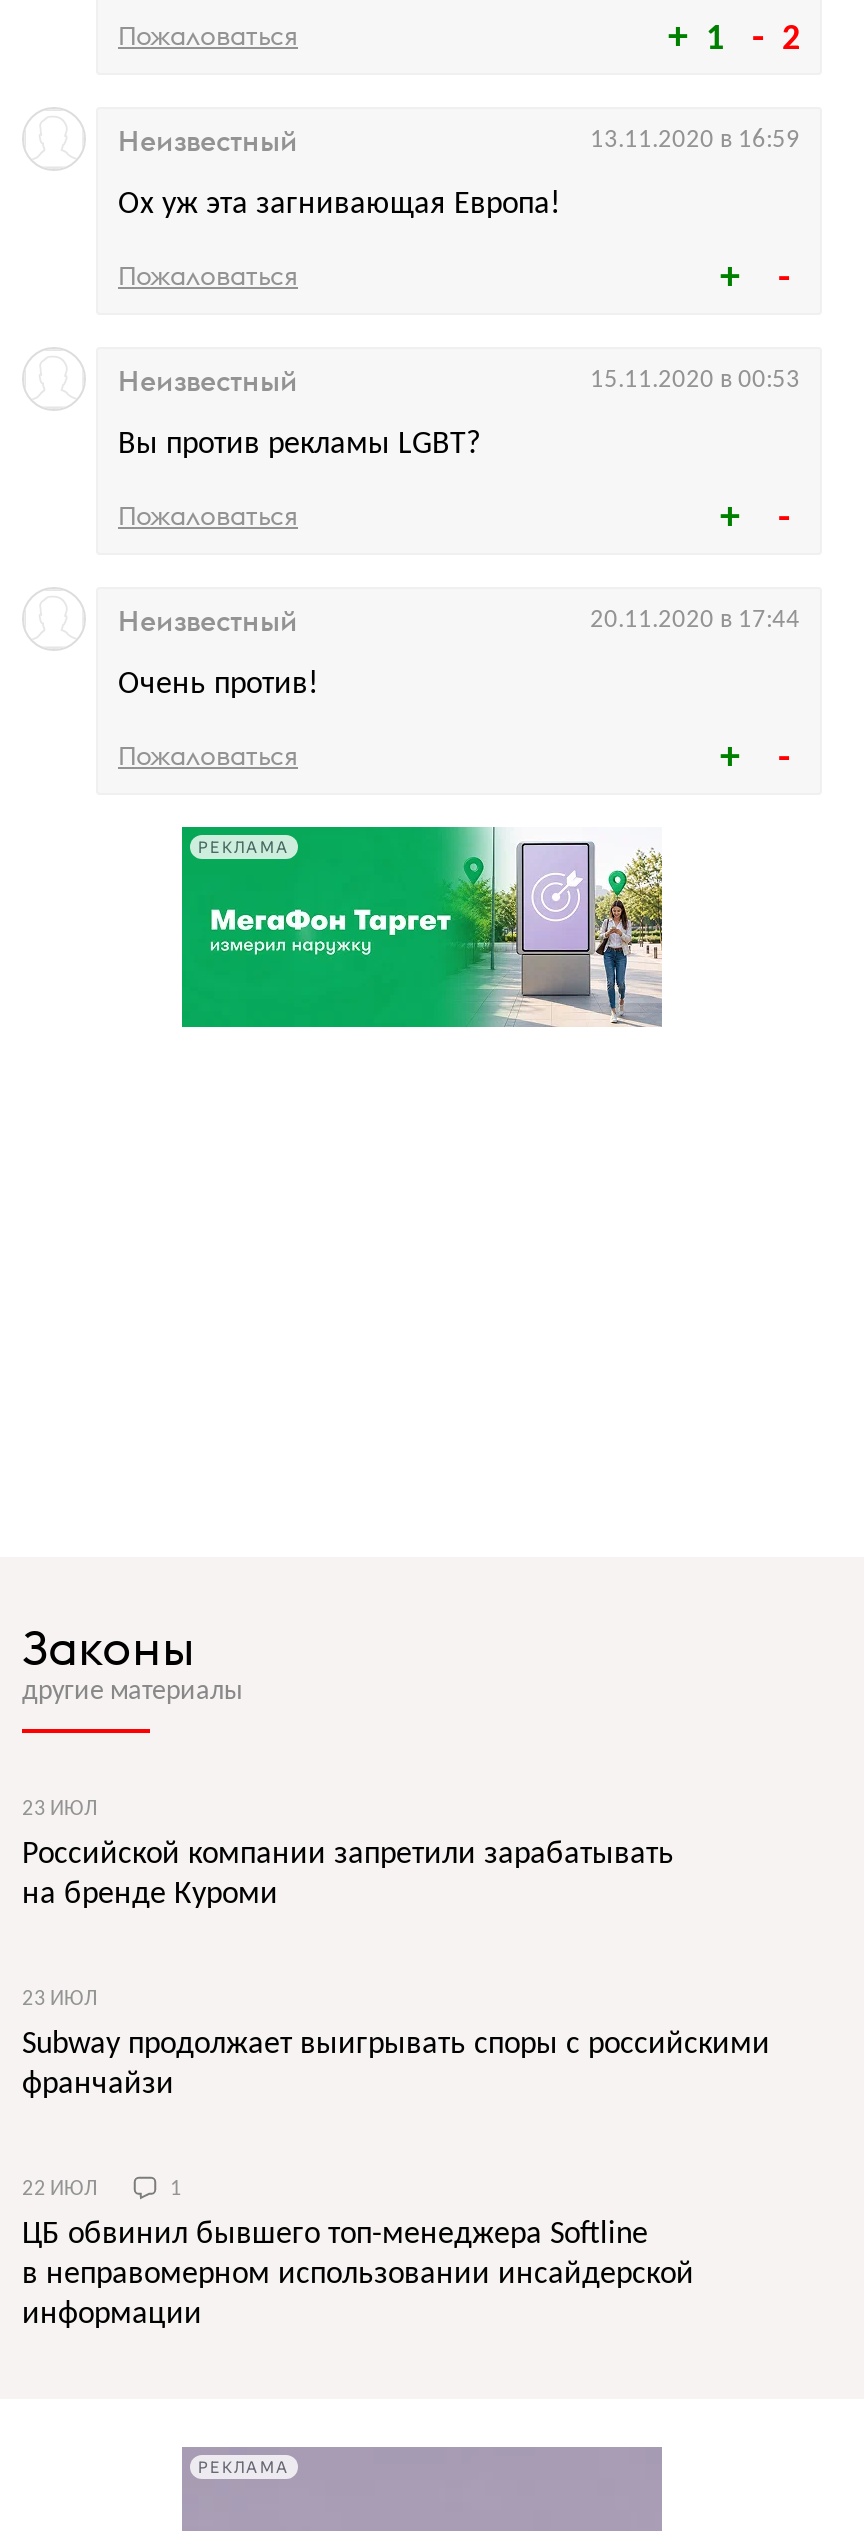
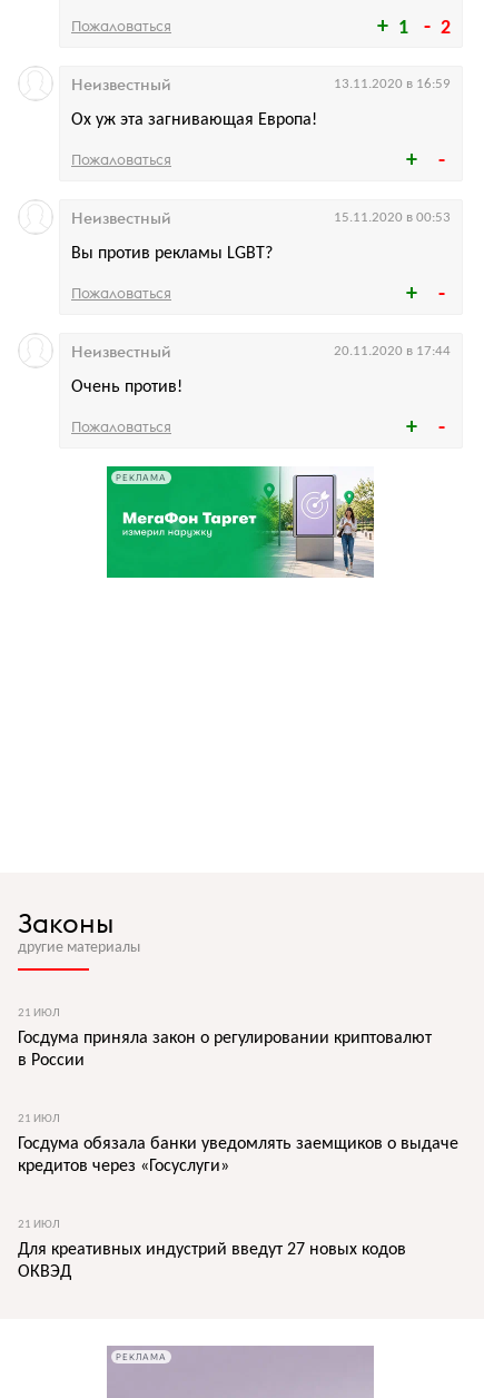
- 23 ИЮЛ
+ 21 ИЮЛ

- Российской компании запретили зарабатывать
- на бренде Куроми
+ Госдума приняла закон о регулировании криптовалют
+ в России

- 23 ИЮЛ
+ 21 ИЮЛ

- Subway продолжает выигрывать споры с российскими
- франчайзи
+ Госдума обязала банки уведомлять заемщиков о выдаче
+ кредитов через «Госуслуги»

- 22 ИЮЛ
- 1
+ 21 ИЮЛ

- ЦБ обвинил бывшего топ-менеджера Softline
- в неправомерном использовании инсайдерской
- информации
+ Для креативных индустрий введут 27 новых кодов
+ ОКВЭД
